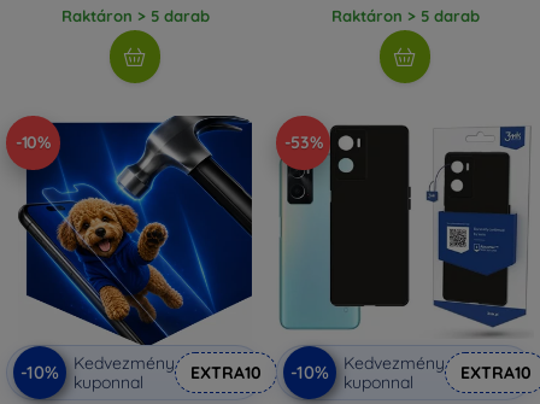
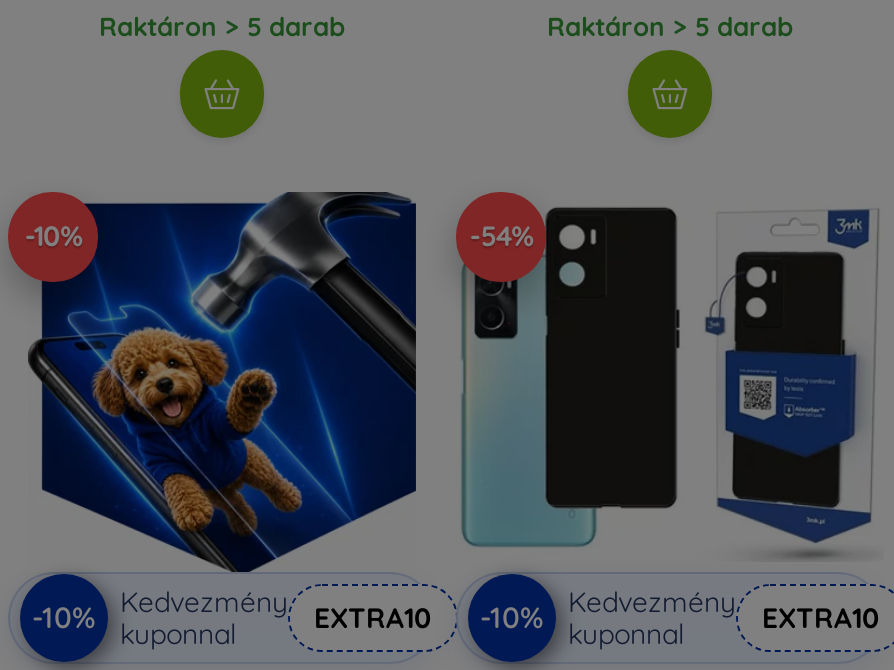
- -53%
+ -54%
